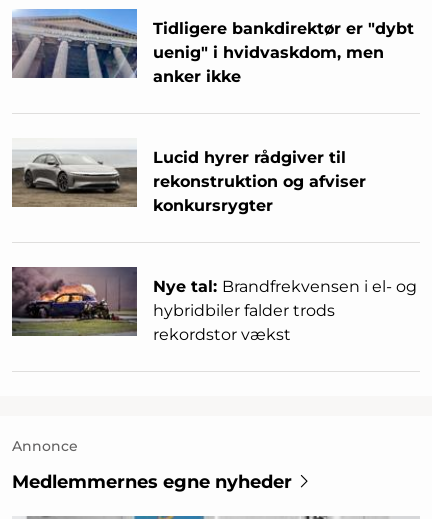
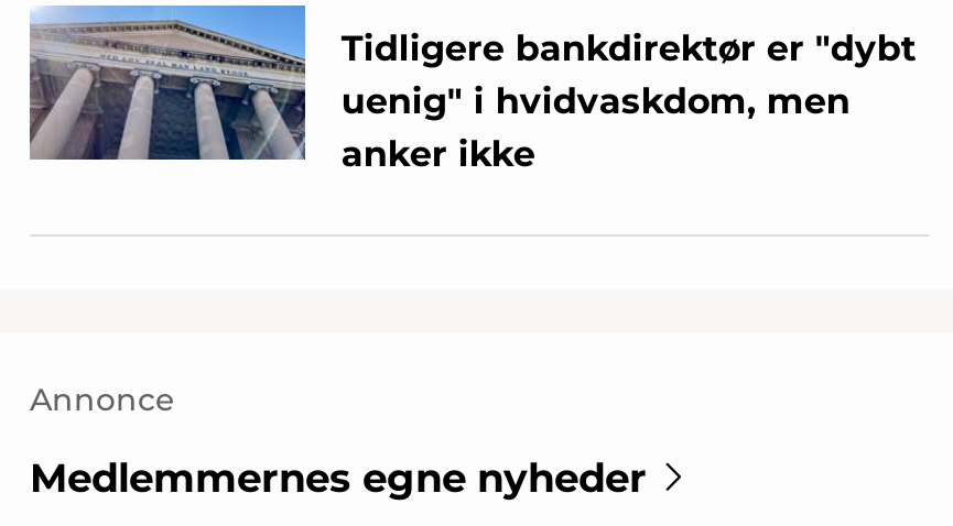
- [image]
- Lucid hyrer rådgiver til
- rekonstruktion og afviser
- konkursrygter

- [image]
- Nye tal: Brandfrekvensen i el- og
- hybridbiler falder trods
- rekordstor vækst
